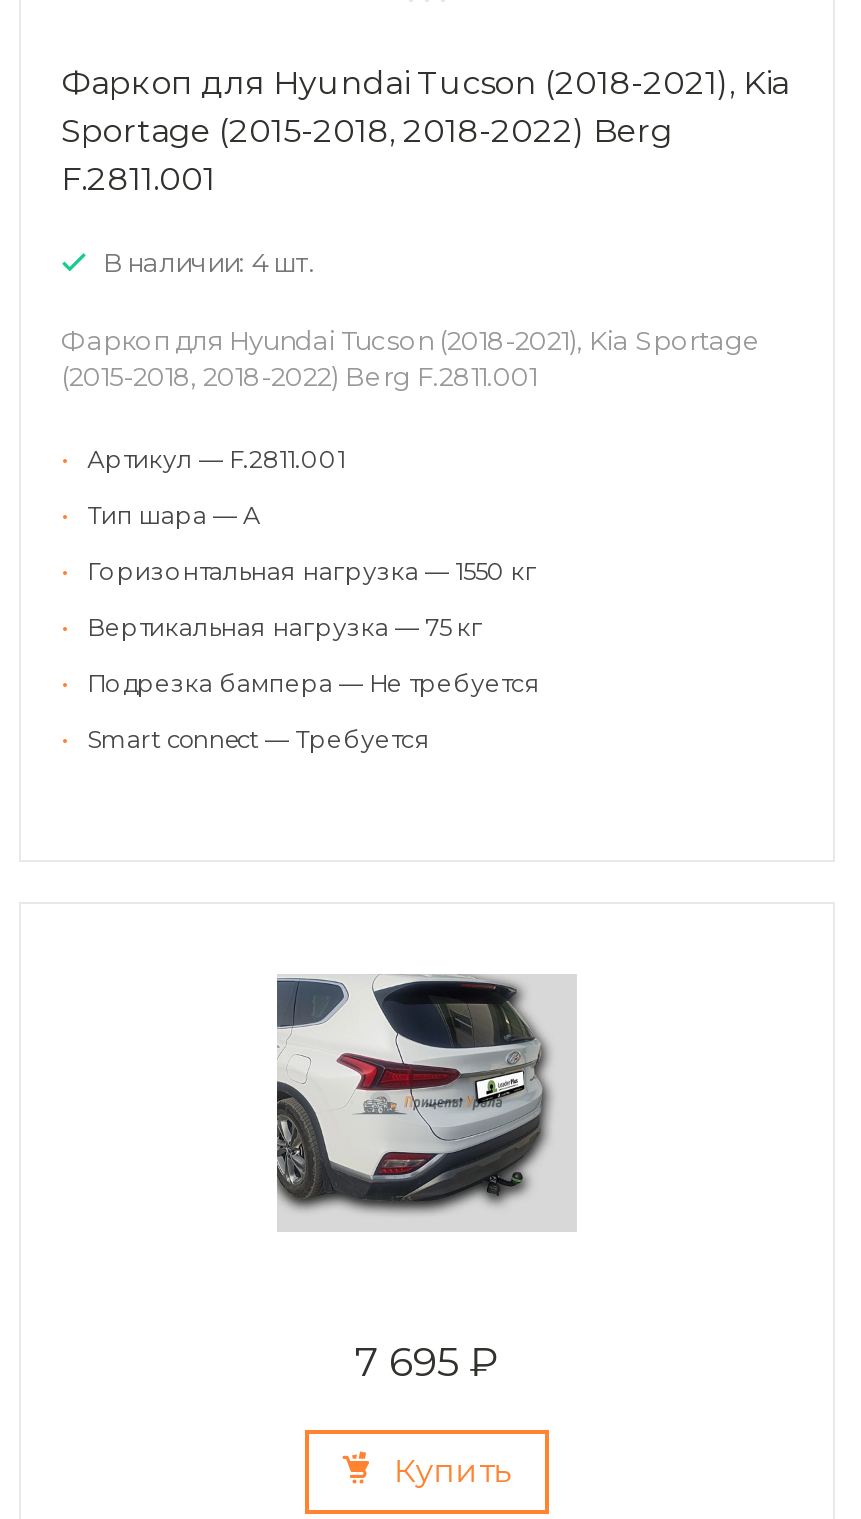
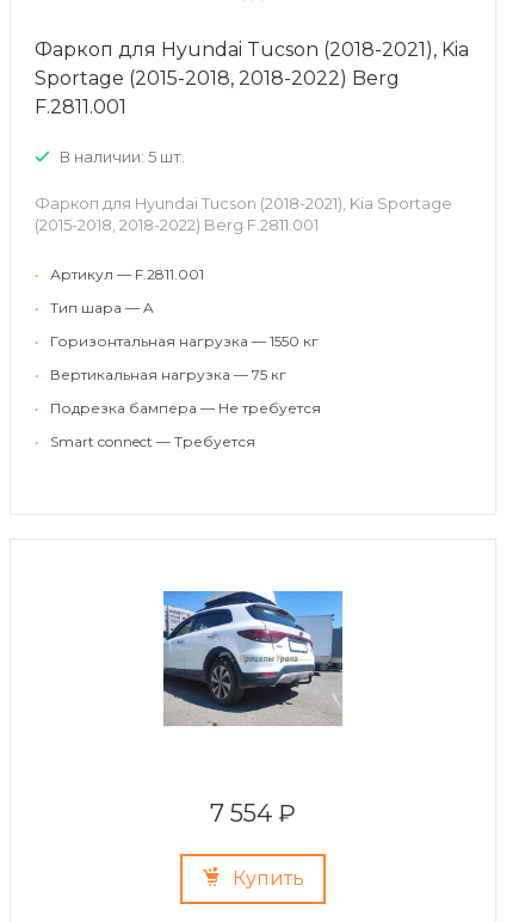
- В наличии: 4 шт.
+ В наличии: 5 шт.

- [image]
+ [image]

- 7 695 ₽
+ 7 554 ₽
